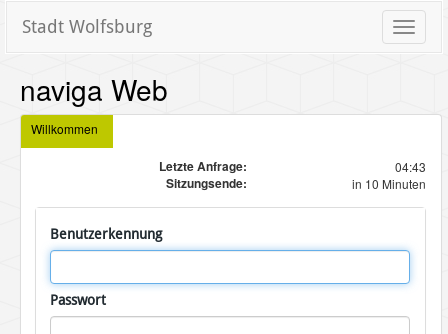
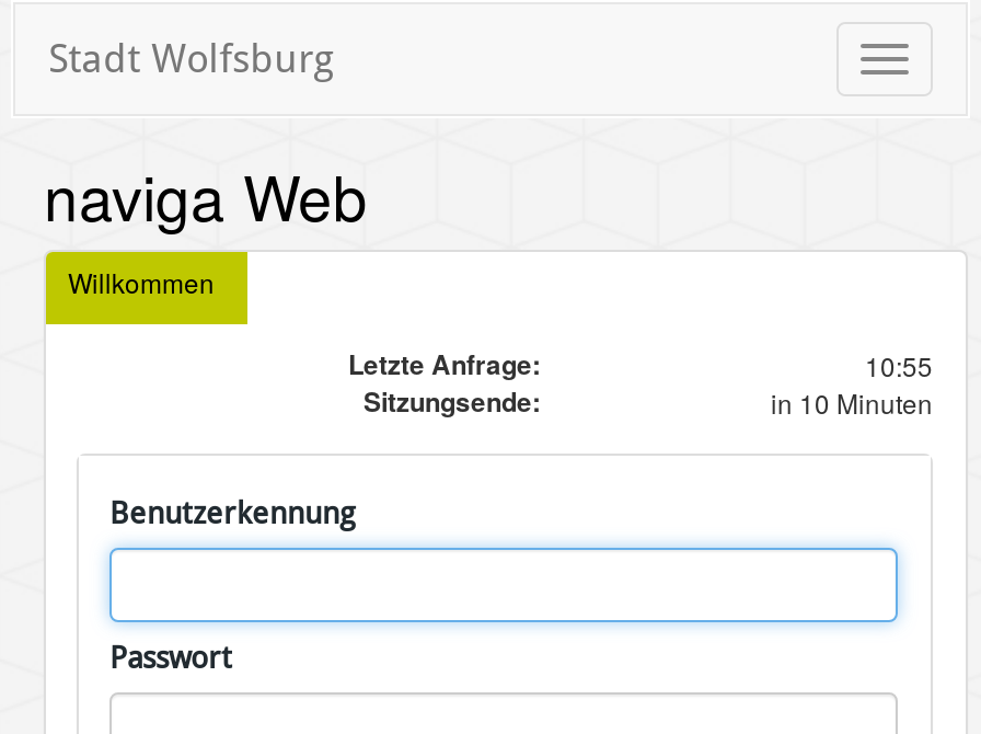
- 04:43
+ 10:55
